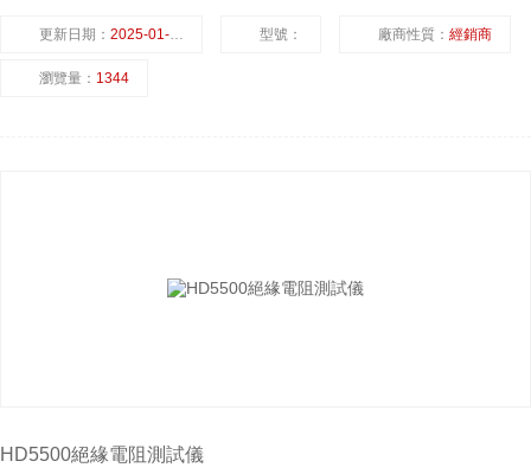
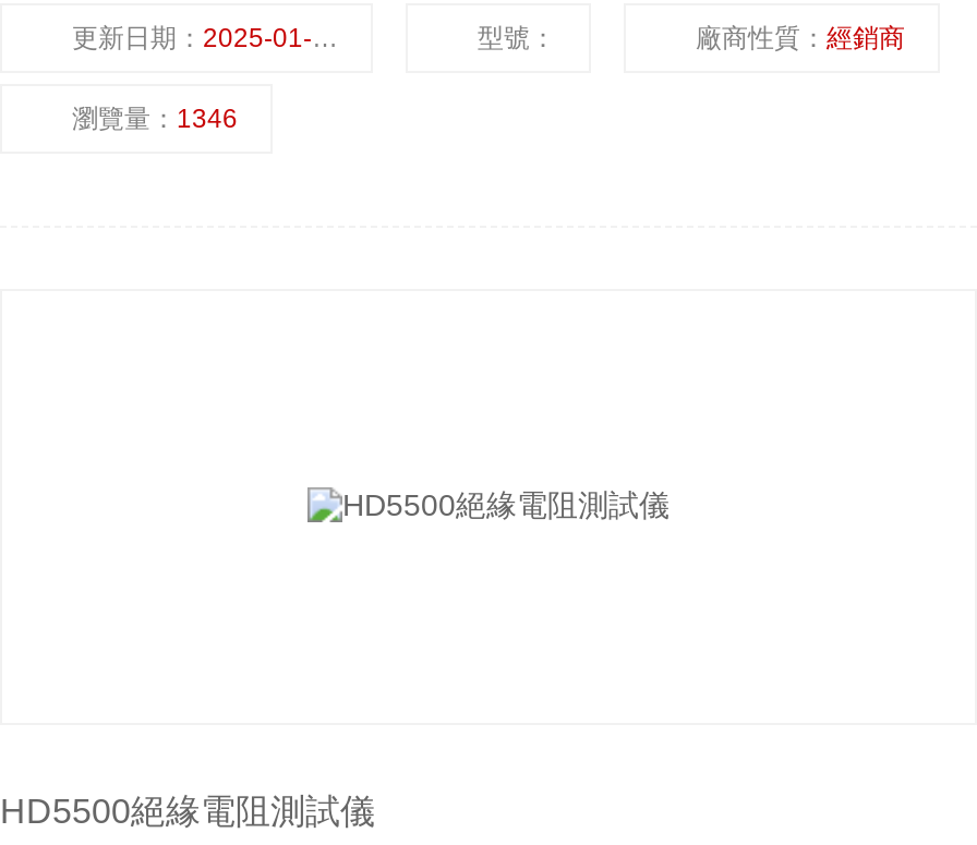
- 瀏覽量：1344
+ 瀏覽量：1346
